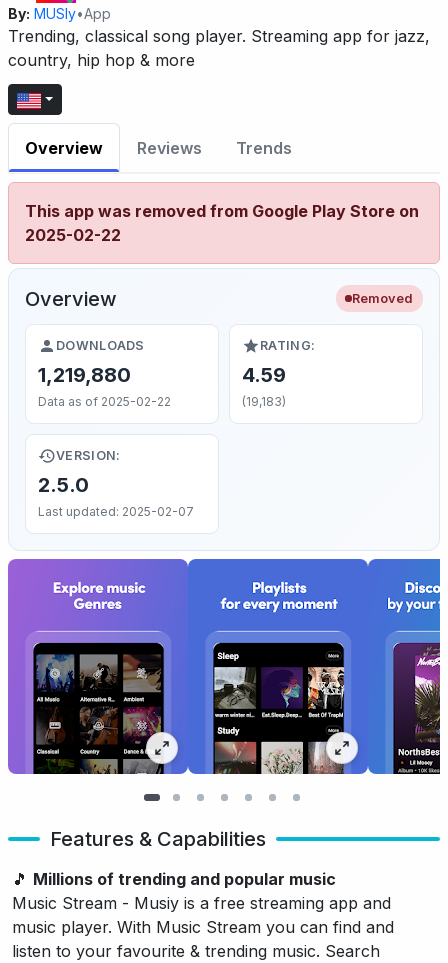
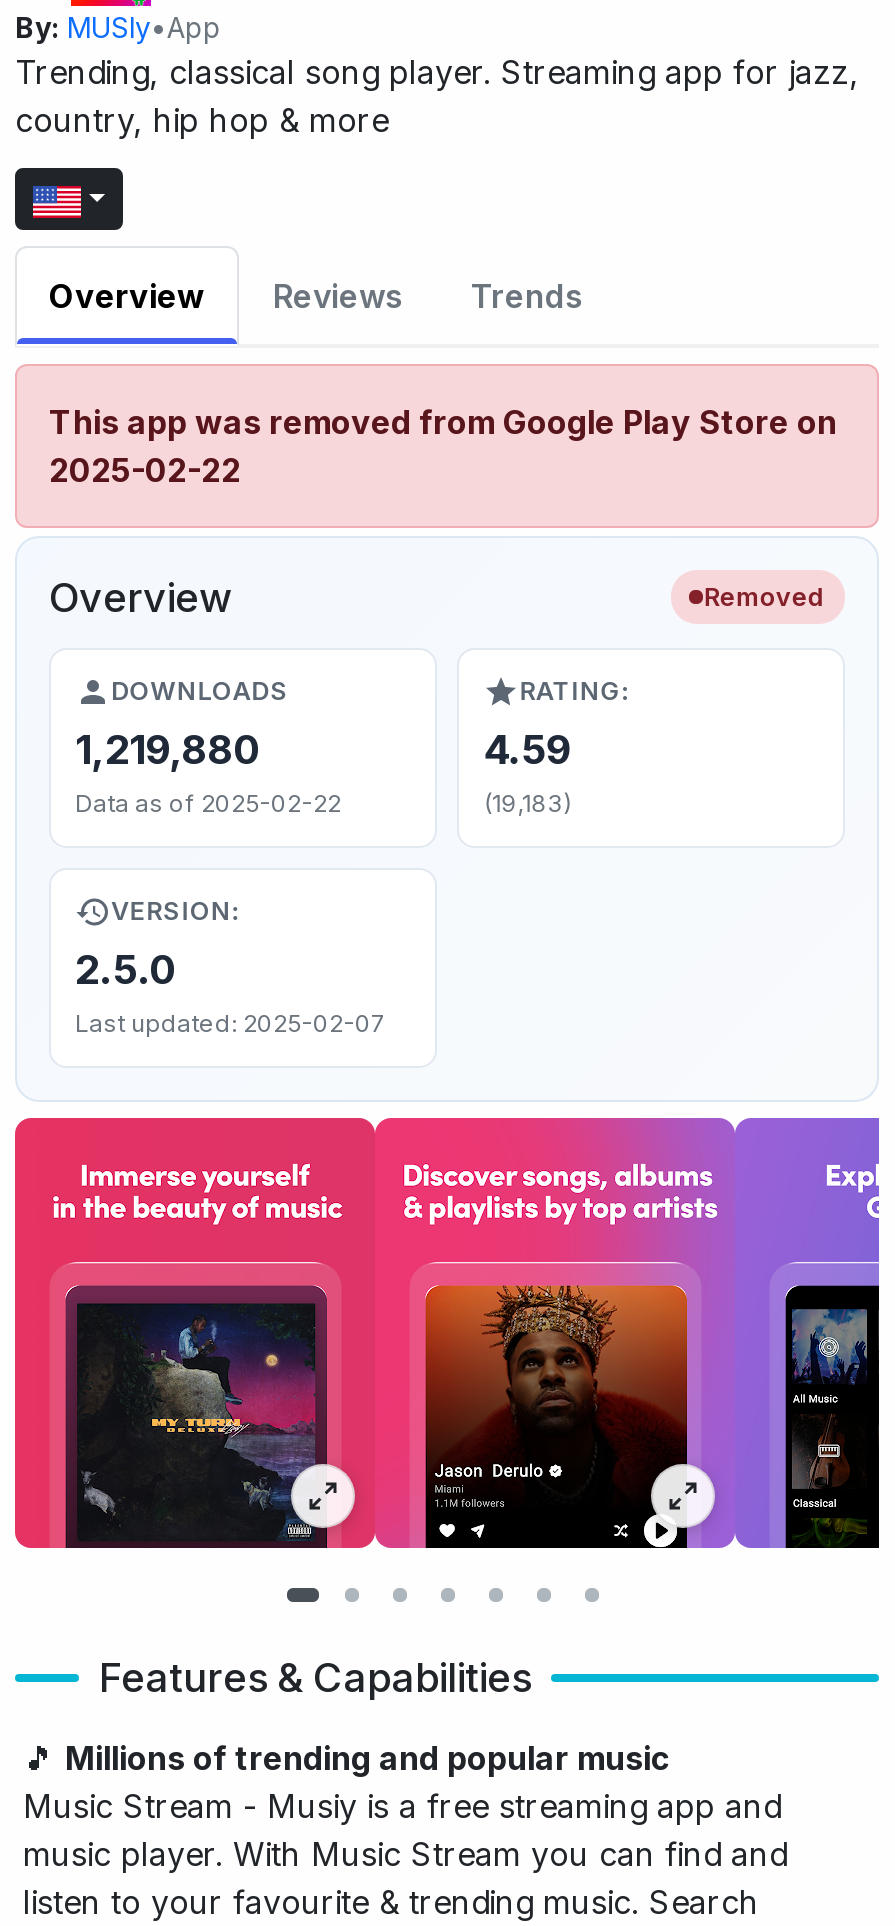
- [image]
+ [image]
